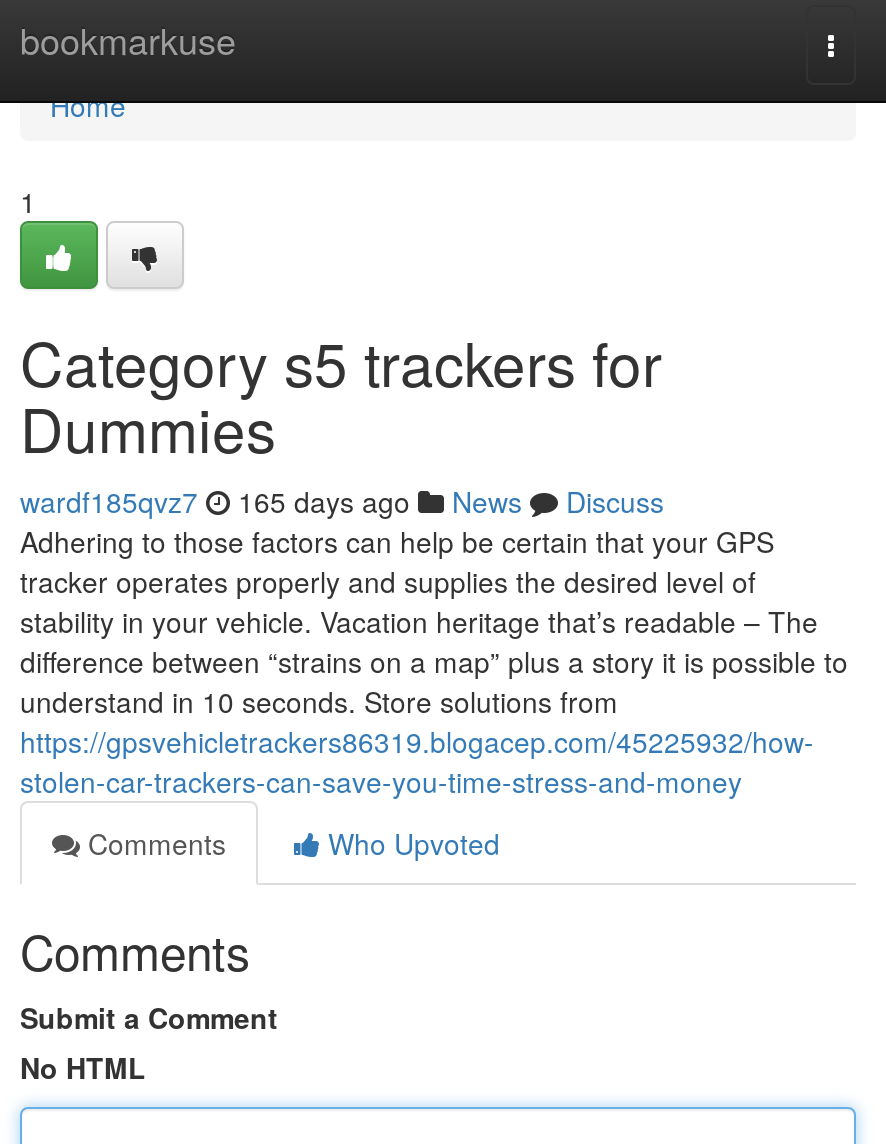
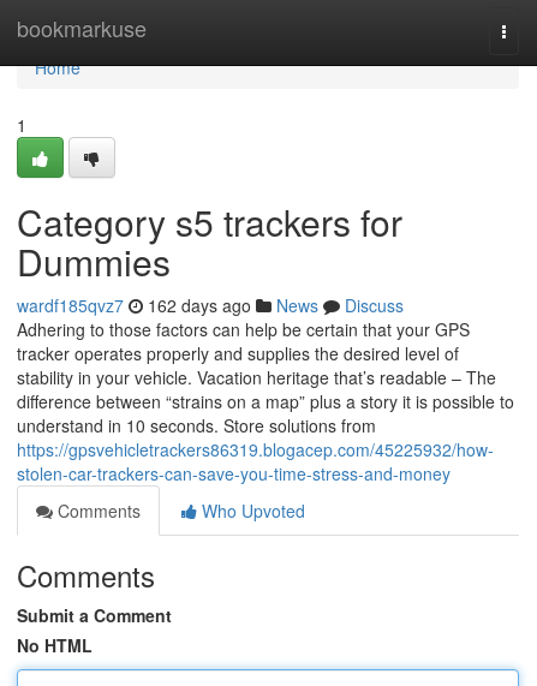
- wardf185qvz7 165 days ago News Discuss
+ wardf185qvz7 162 days ago News Discuss
